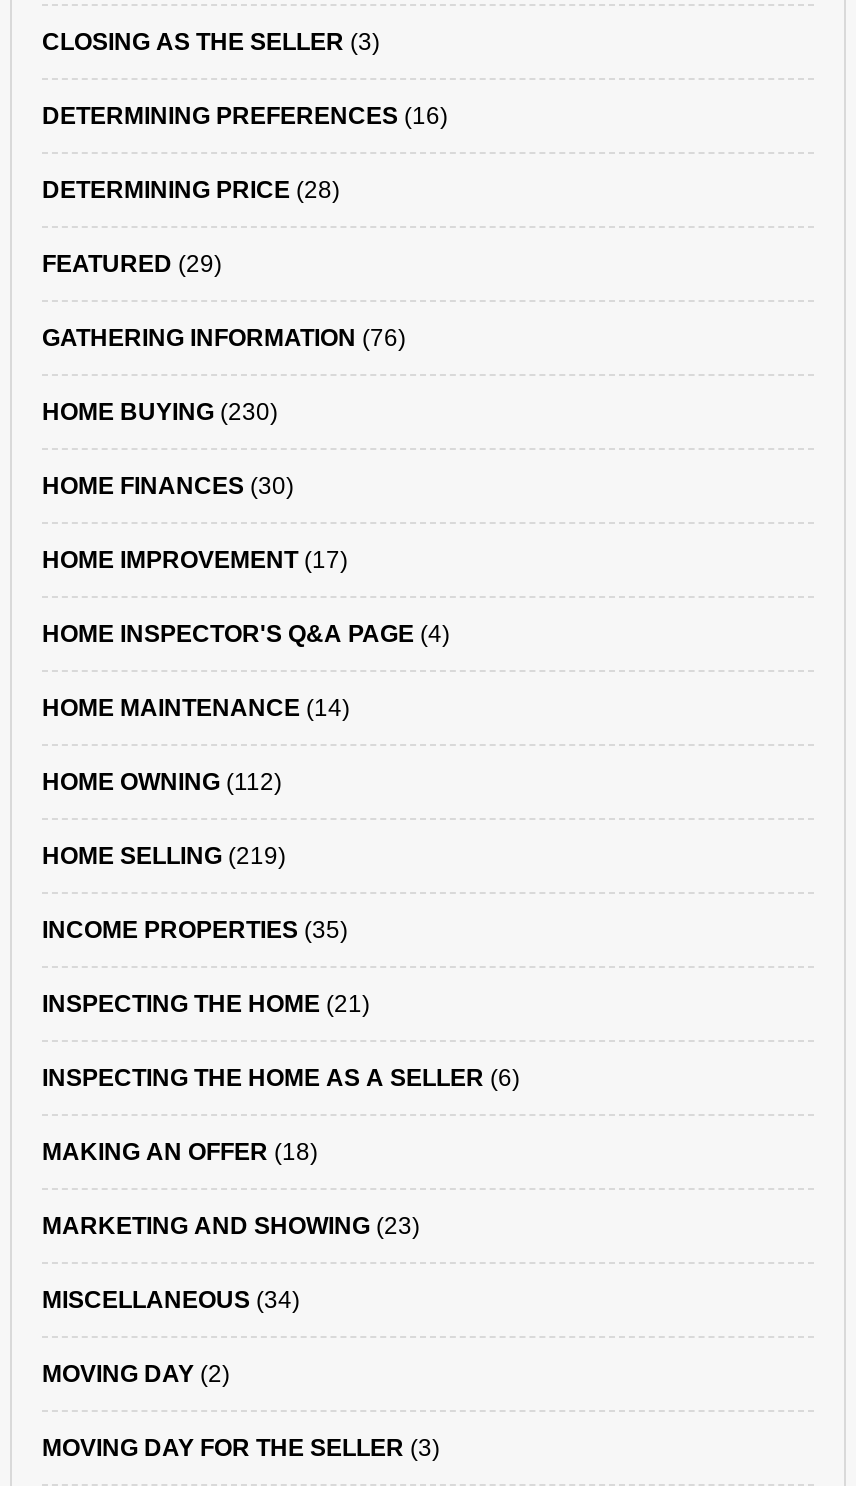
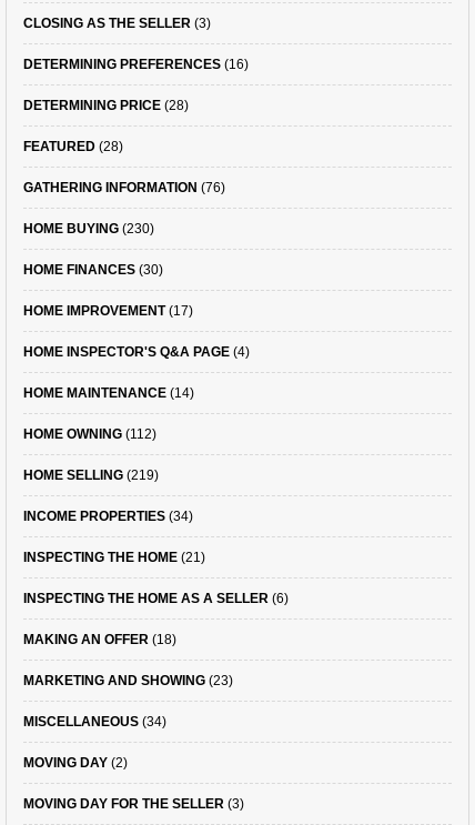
- FEATURED (29)
+ FEATURED (28)

- INCOME PROPERTIES (35)
+ INCOME PROPERTIES (34)
